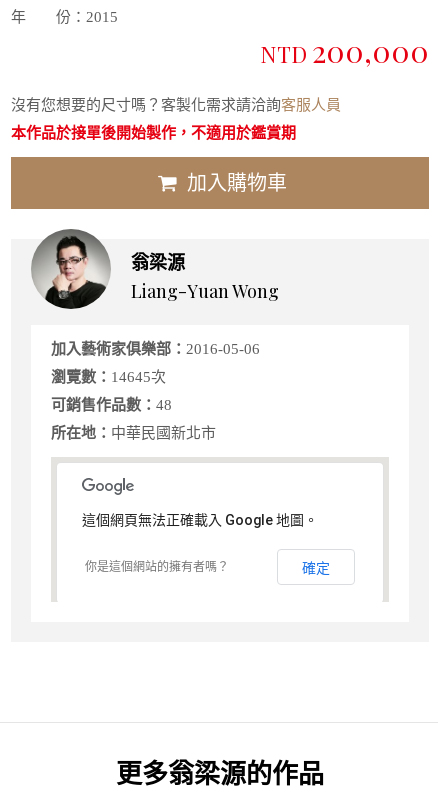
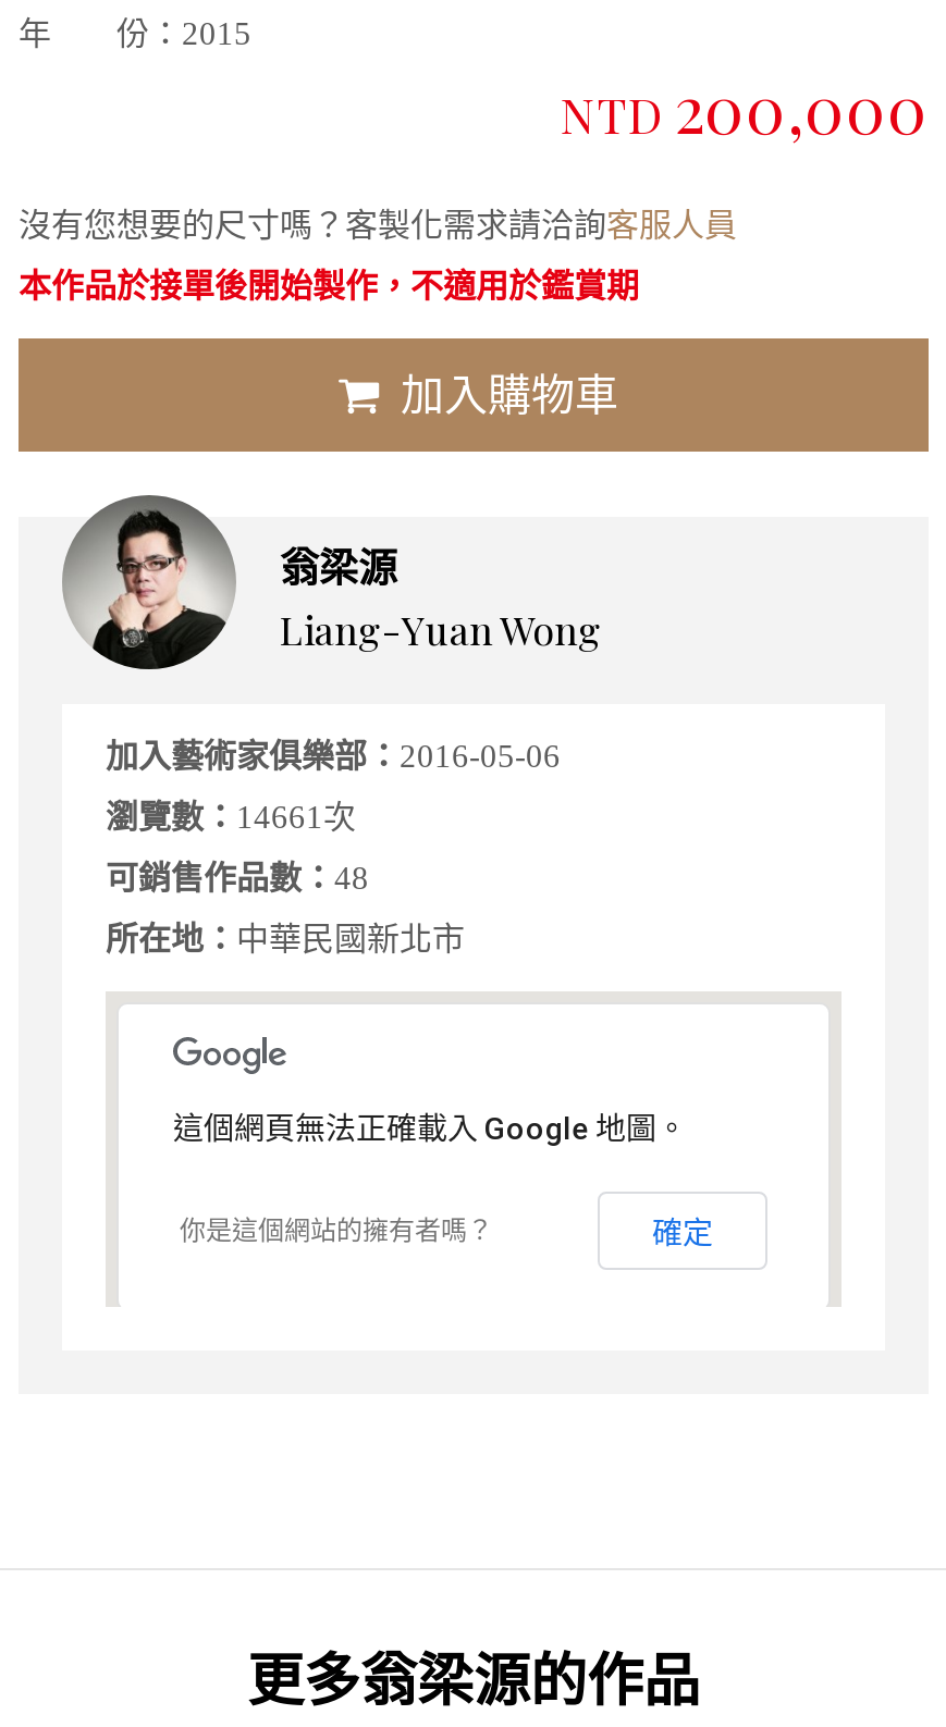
- 瀏覽數：14645次
+ 瀏覽數：14661次
